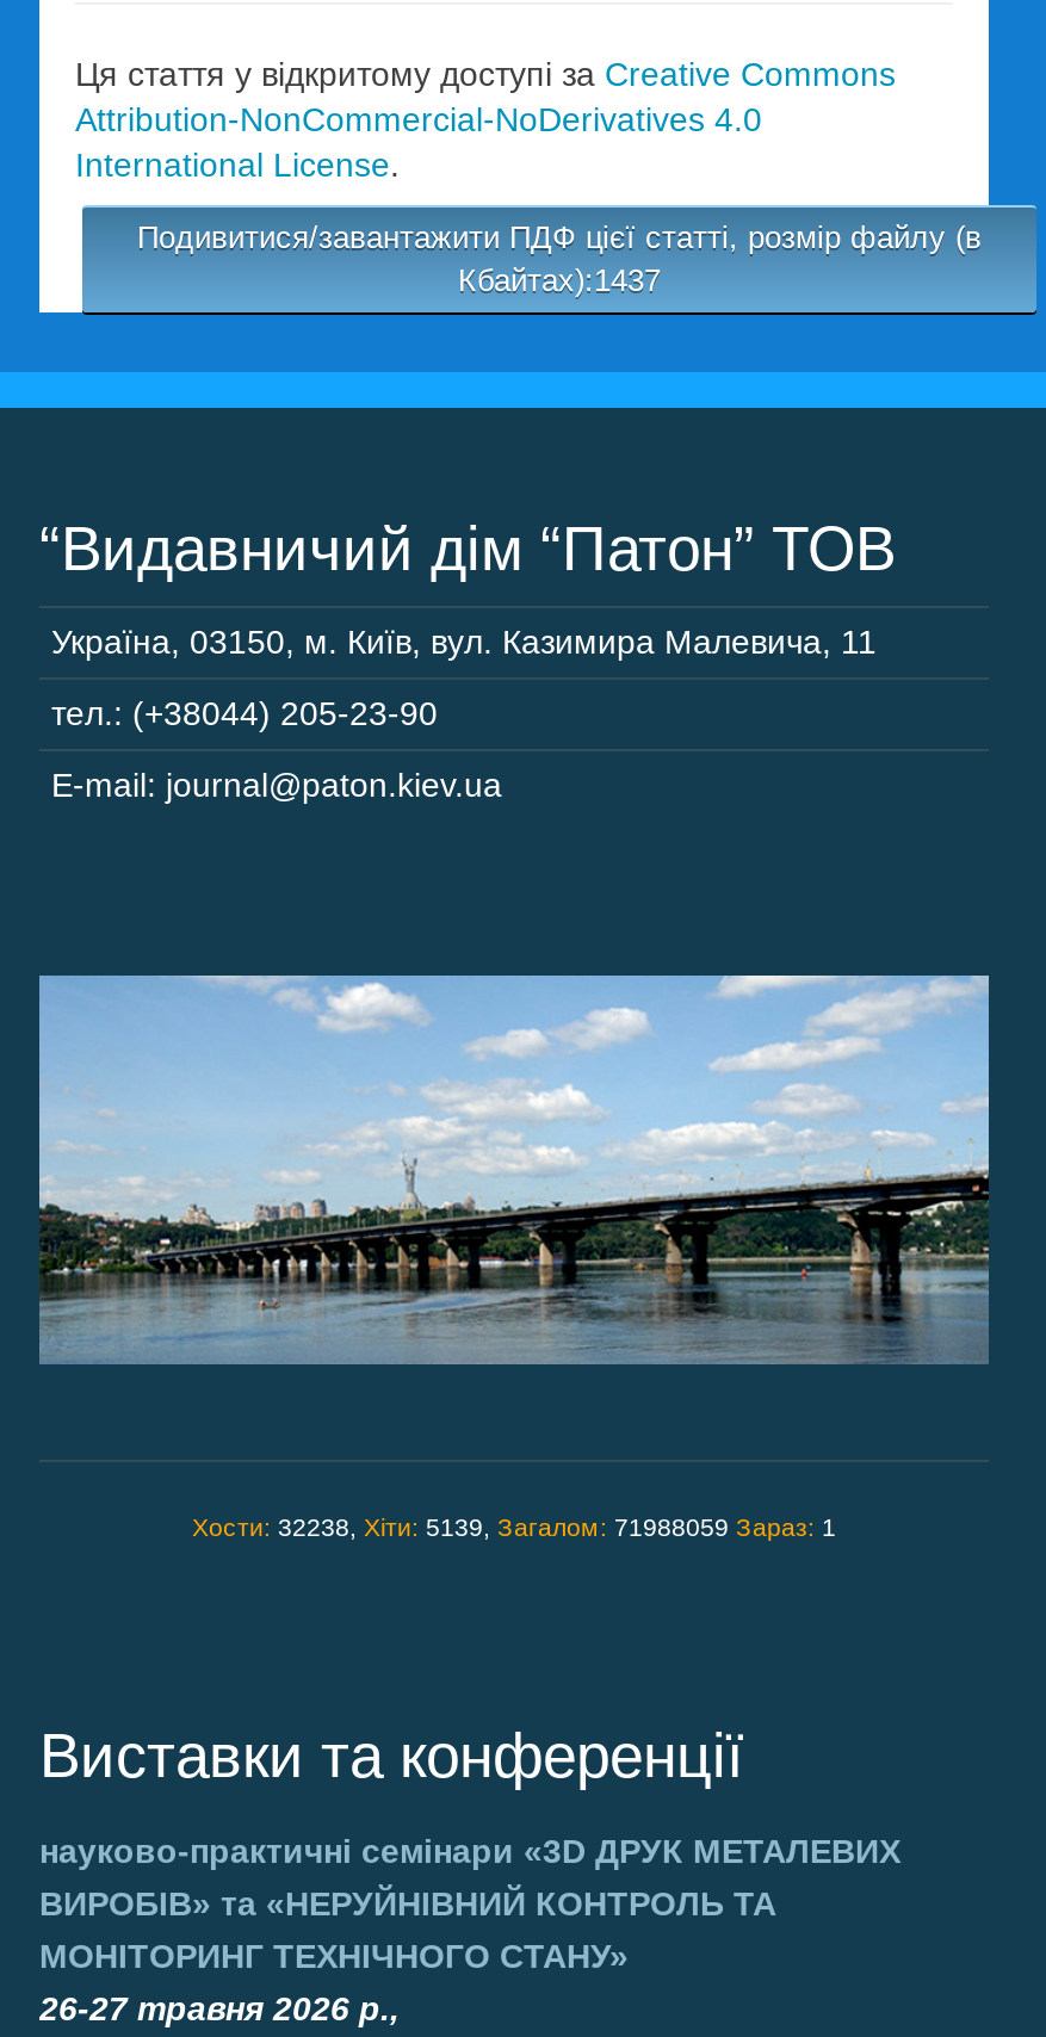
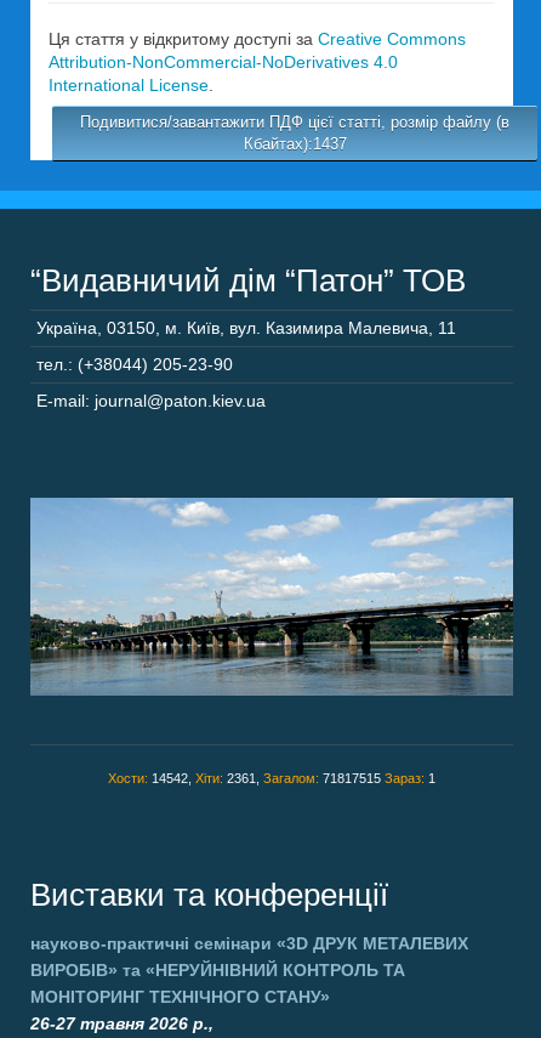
- Хости: 32238, Хіти: 5139, Загалом: 71988059 Зараз: 1
+ Хости: 14542, Хіти: 2361, Загалом: 71817515 Зараз: 1
